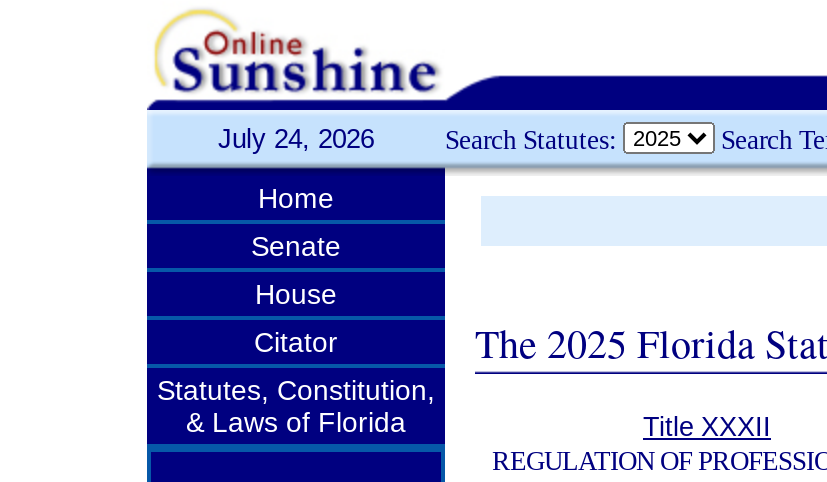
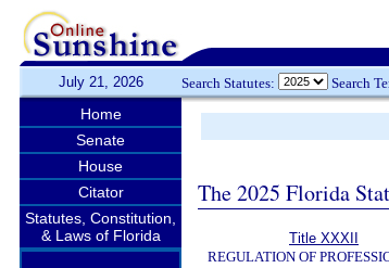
- July 24, 2026
+ July 21, 2026
